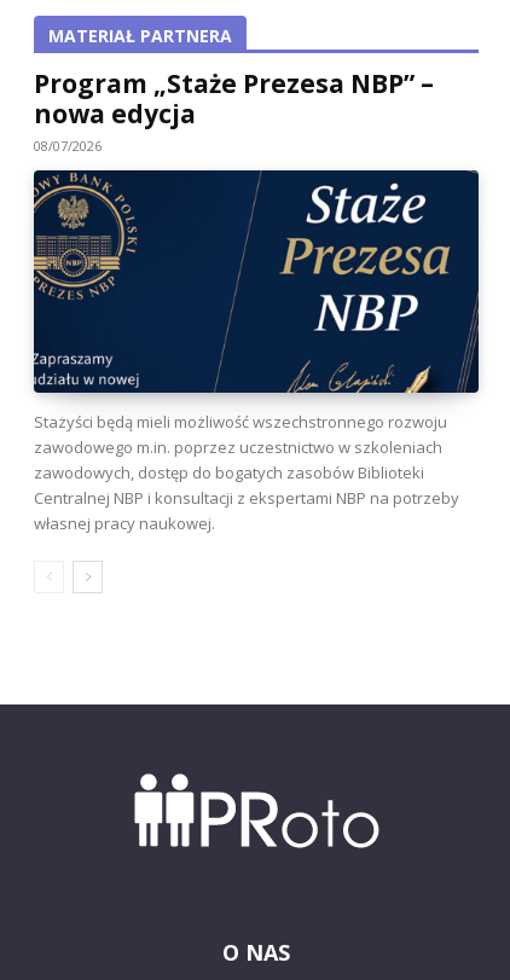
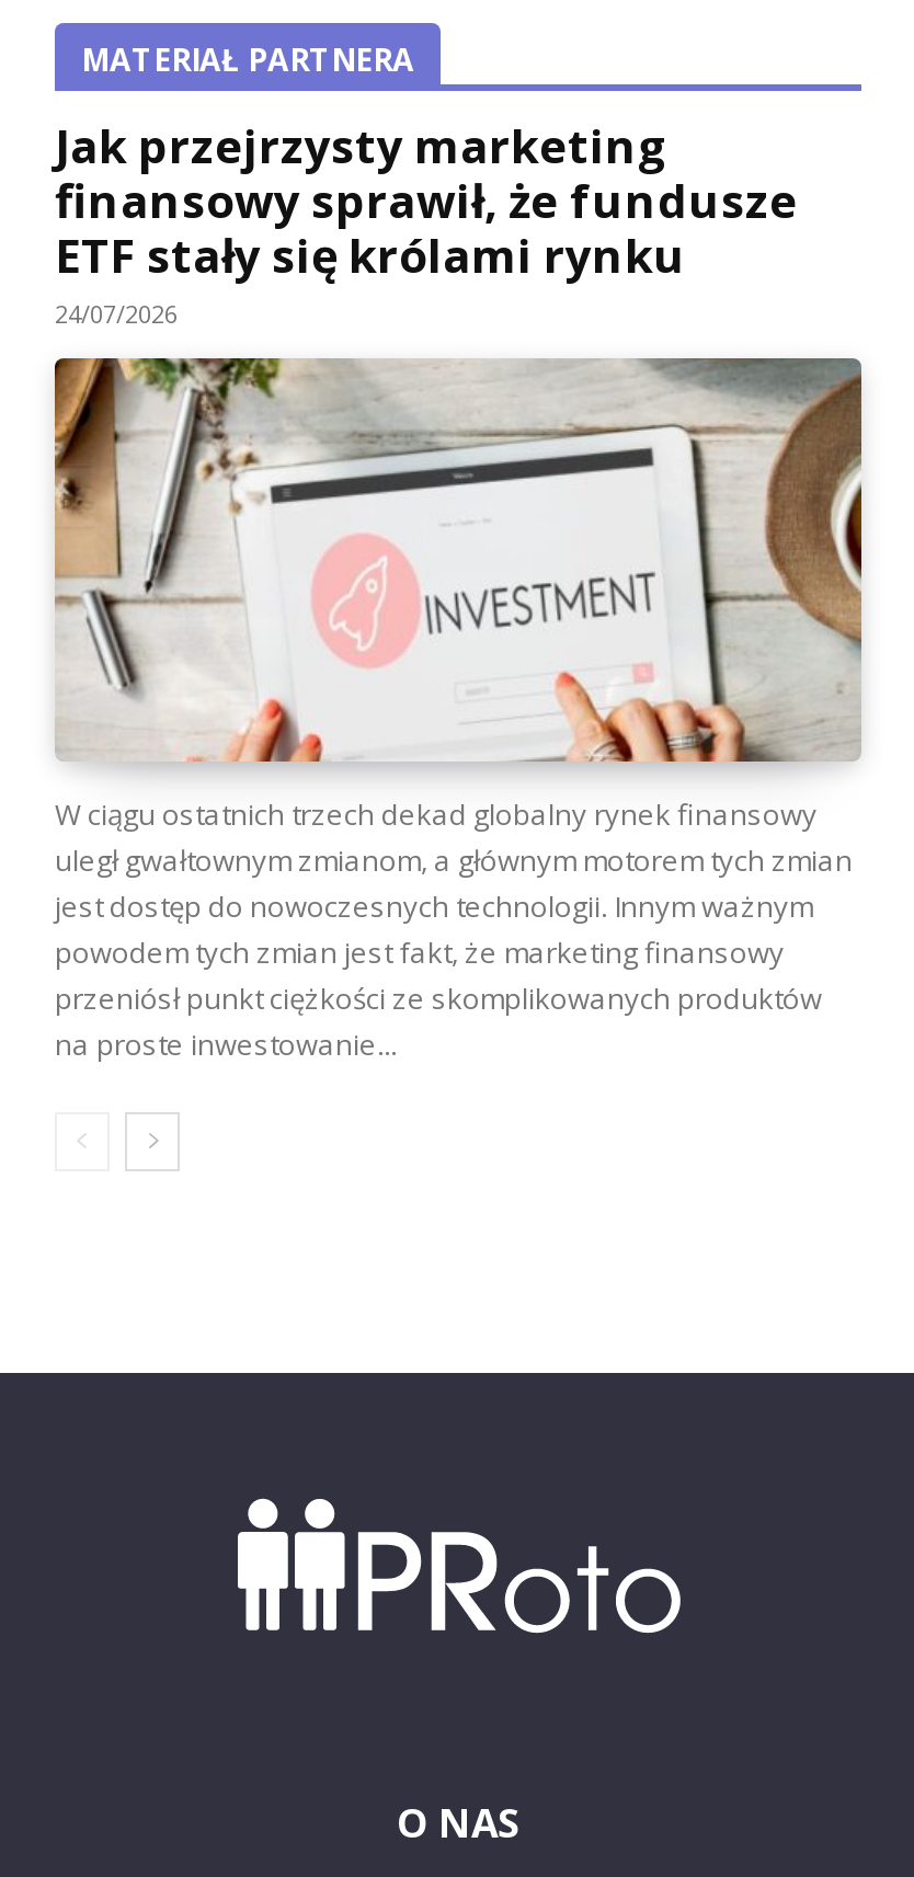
- Program „Staże Prezesa NBP” –
- nowa edycja
- 08/07/2026
+ Jak przejrzysty marketing
+ finansowy sprawił, że fundusze
+ ETF stały się królami rynku
+ 24/07/2026

- [image]
- Stażyści będą mieli możliwość wszechstronnego rozwoju
- zawodowego m.in. poprzez uczestnictwo w szkoleniach
- zawodowych, dostęp do bogatych zasobów Biblioteki
- Centralnej NBP i konsultacji z ekspertami NBP na potrzeby
- własnej pracy naukowej.
+ [image]
+ W ciągu ostatnich trzech dekad globalny rynek finansowy
+ uległ gwałtownym zmianom, a głównym motorem tych zmian
+ jest dostęp do nowoczesnych technologii. Innym ważnym
+ powodem tych zmian jest fakt, że marketing finansowy
+ przeniósł punkt ciężkości ze skomplikowanych produktów
+ na proste inwestowanie...
